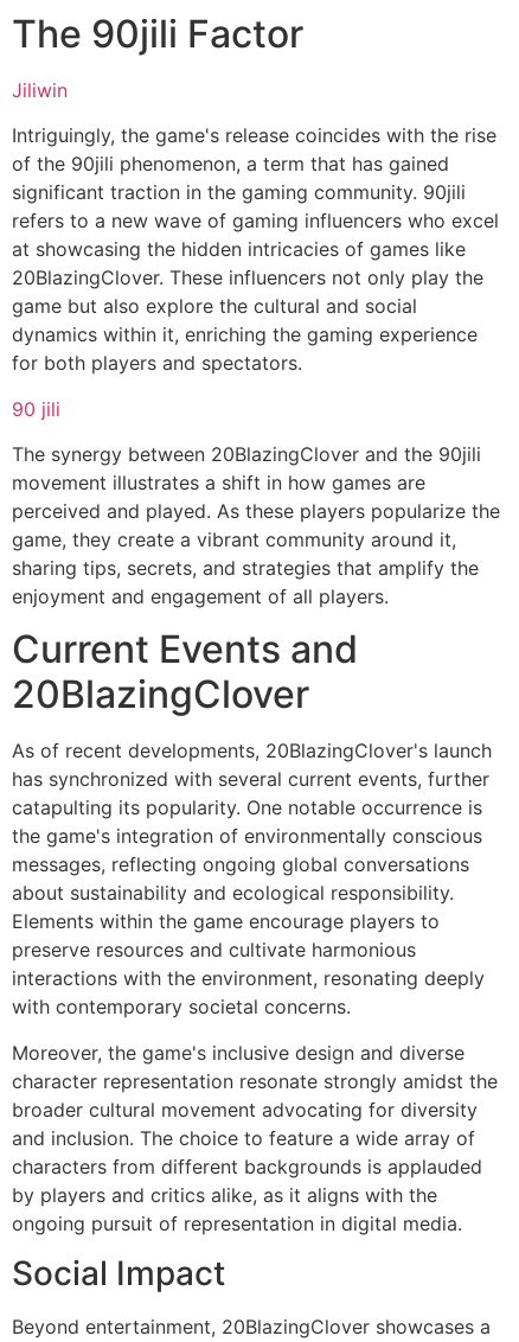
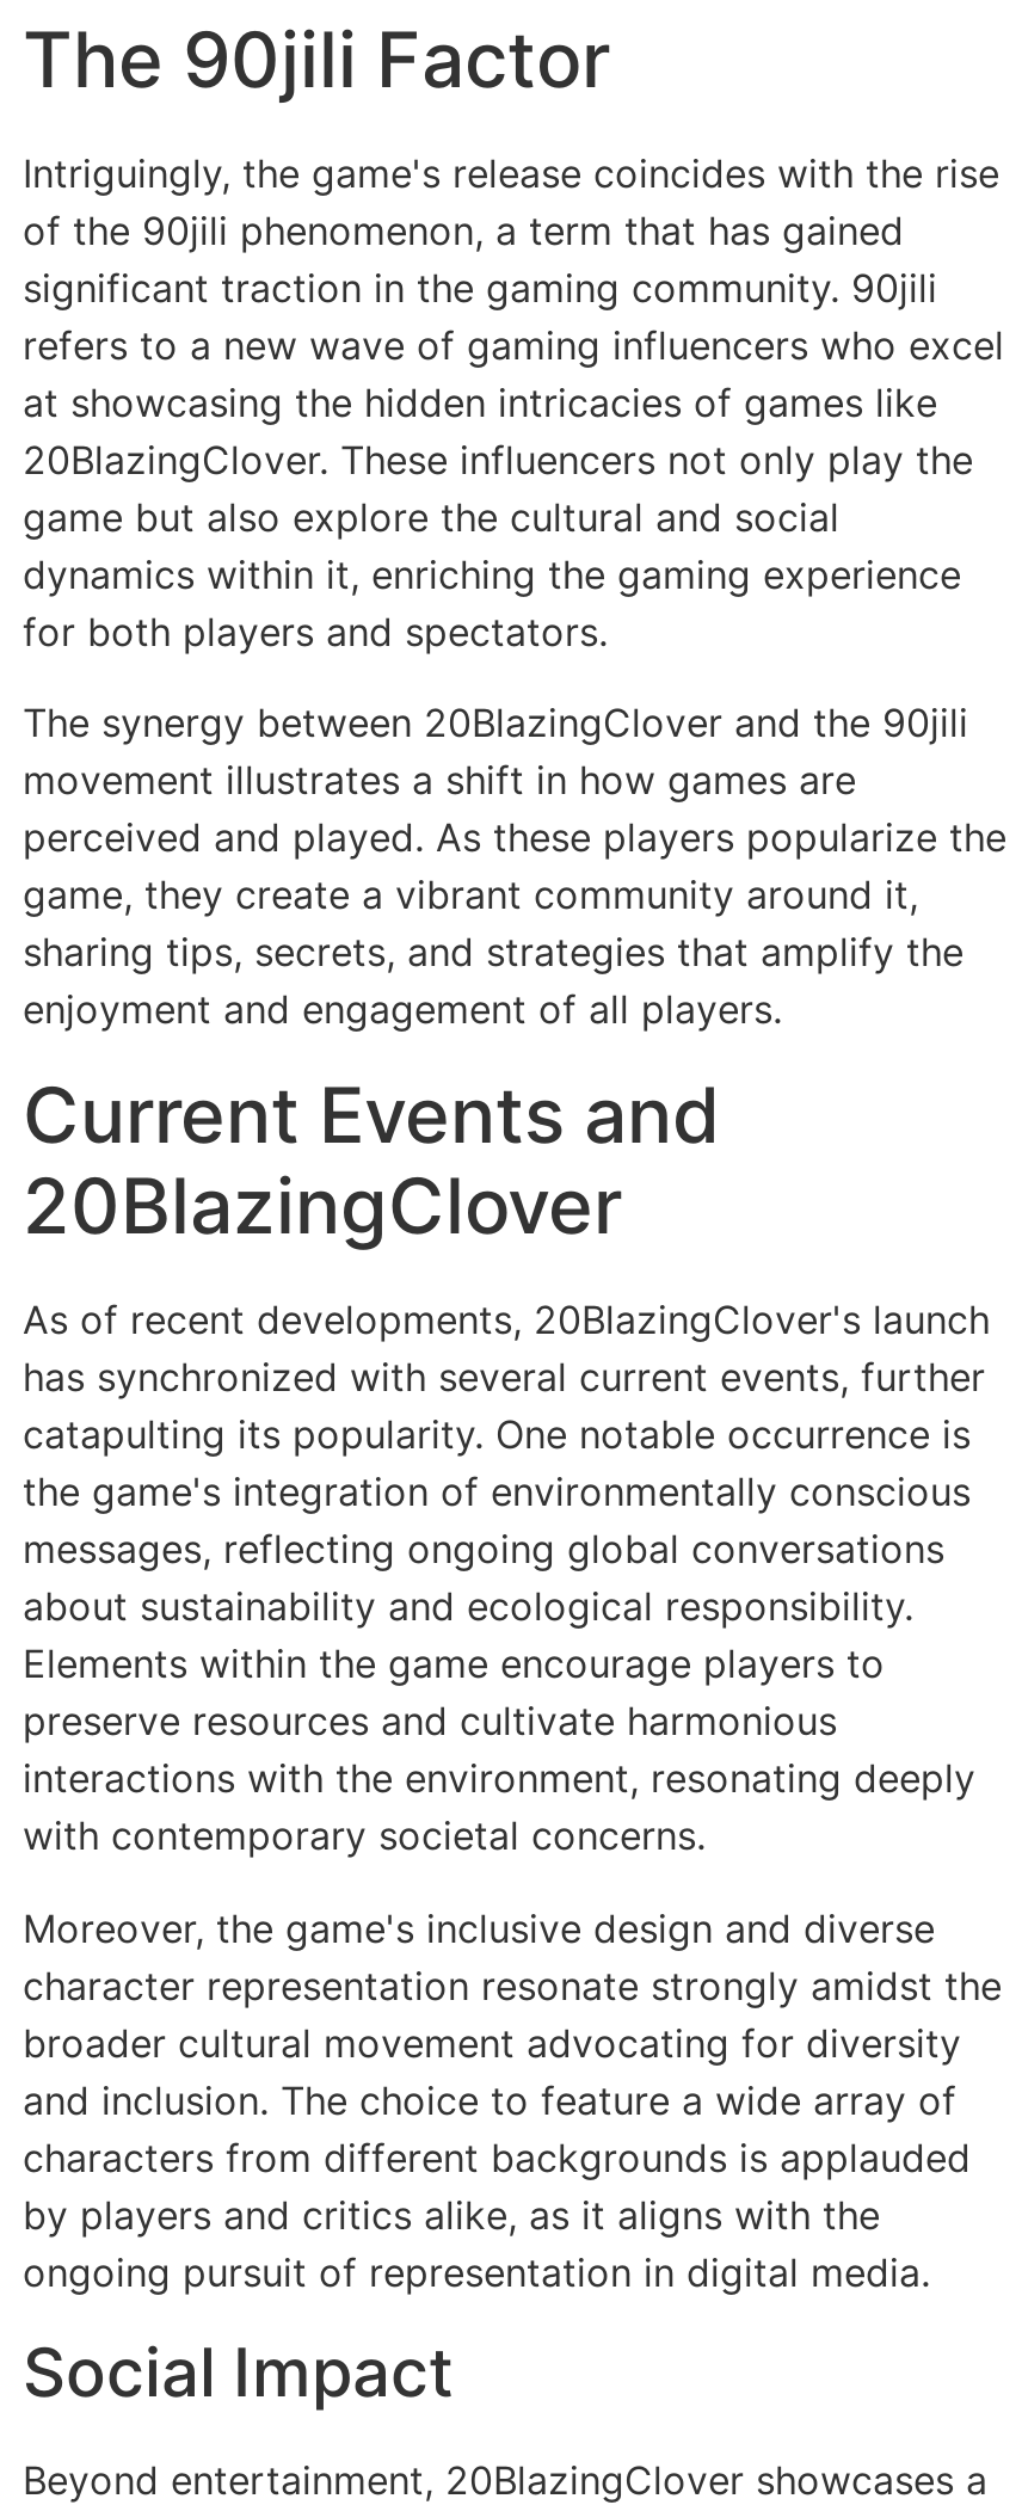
- Jiliwin

- 90 jili
